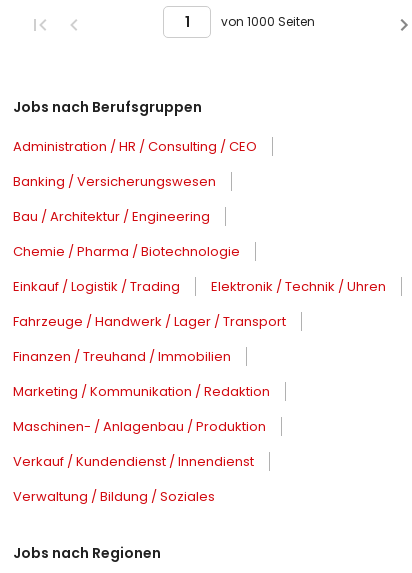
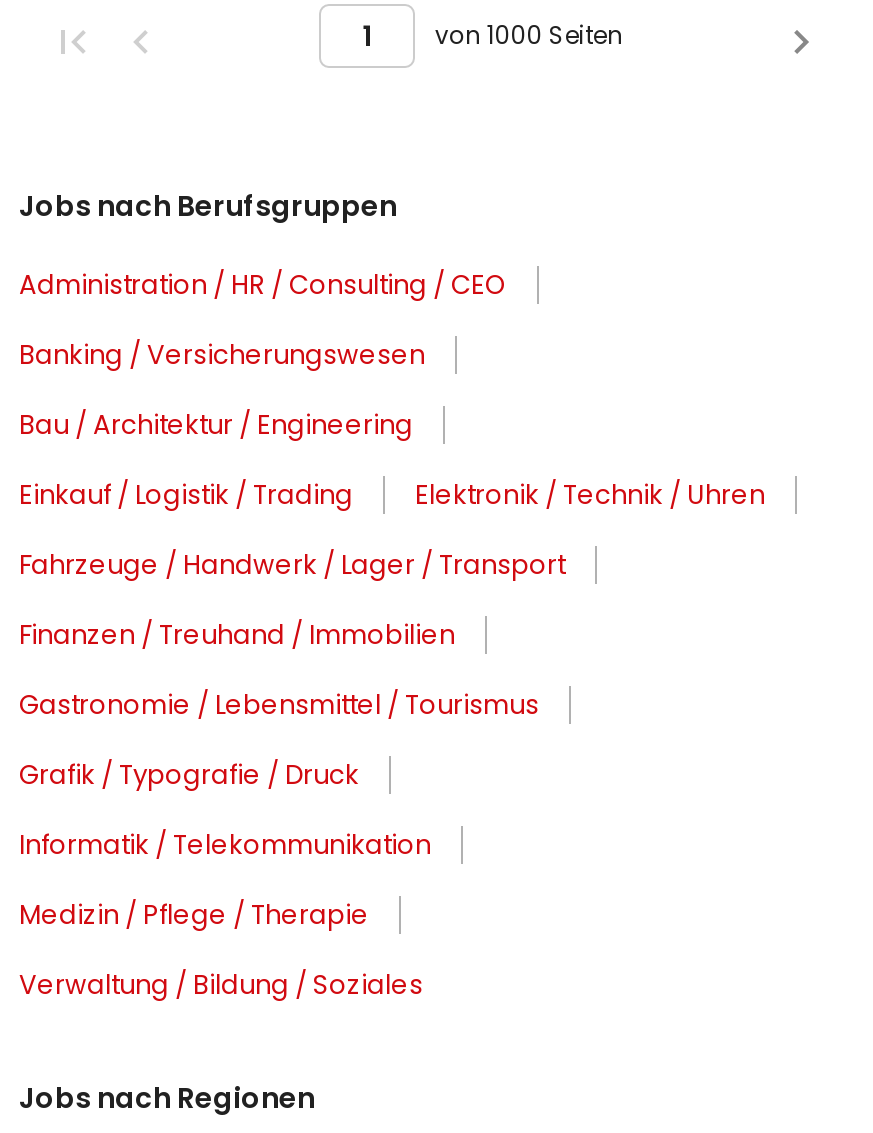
- Chemie / Pharma / Biotechnologie

moved up: Einkauf / Logistik / Trading | Elektronik / Technik / Uhren | Fahrzeuge / Handwerk / Lager / Transport | Finanzen / Treuhand / Immobilien

- Marketing / Kommunikation / Redaktion
- Maschinen- / Anlagenbau / Produktion
- Verkauf / Kundendienst / Innendienst
+ Gastronomie / Lebensmittel / Tourismus
+ Grafik / Typografie / Druck
+ Informatik / Telekommunikation
+ Medizin / Pflege / Therapie
